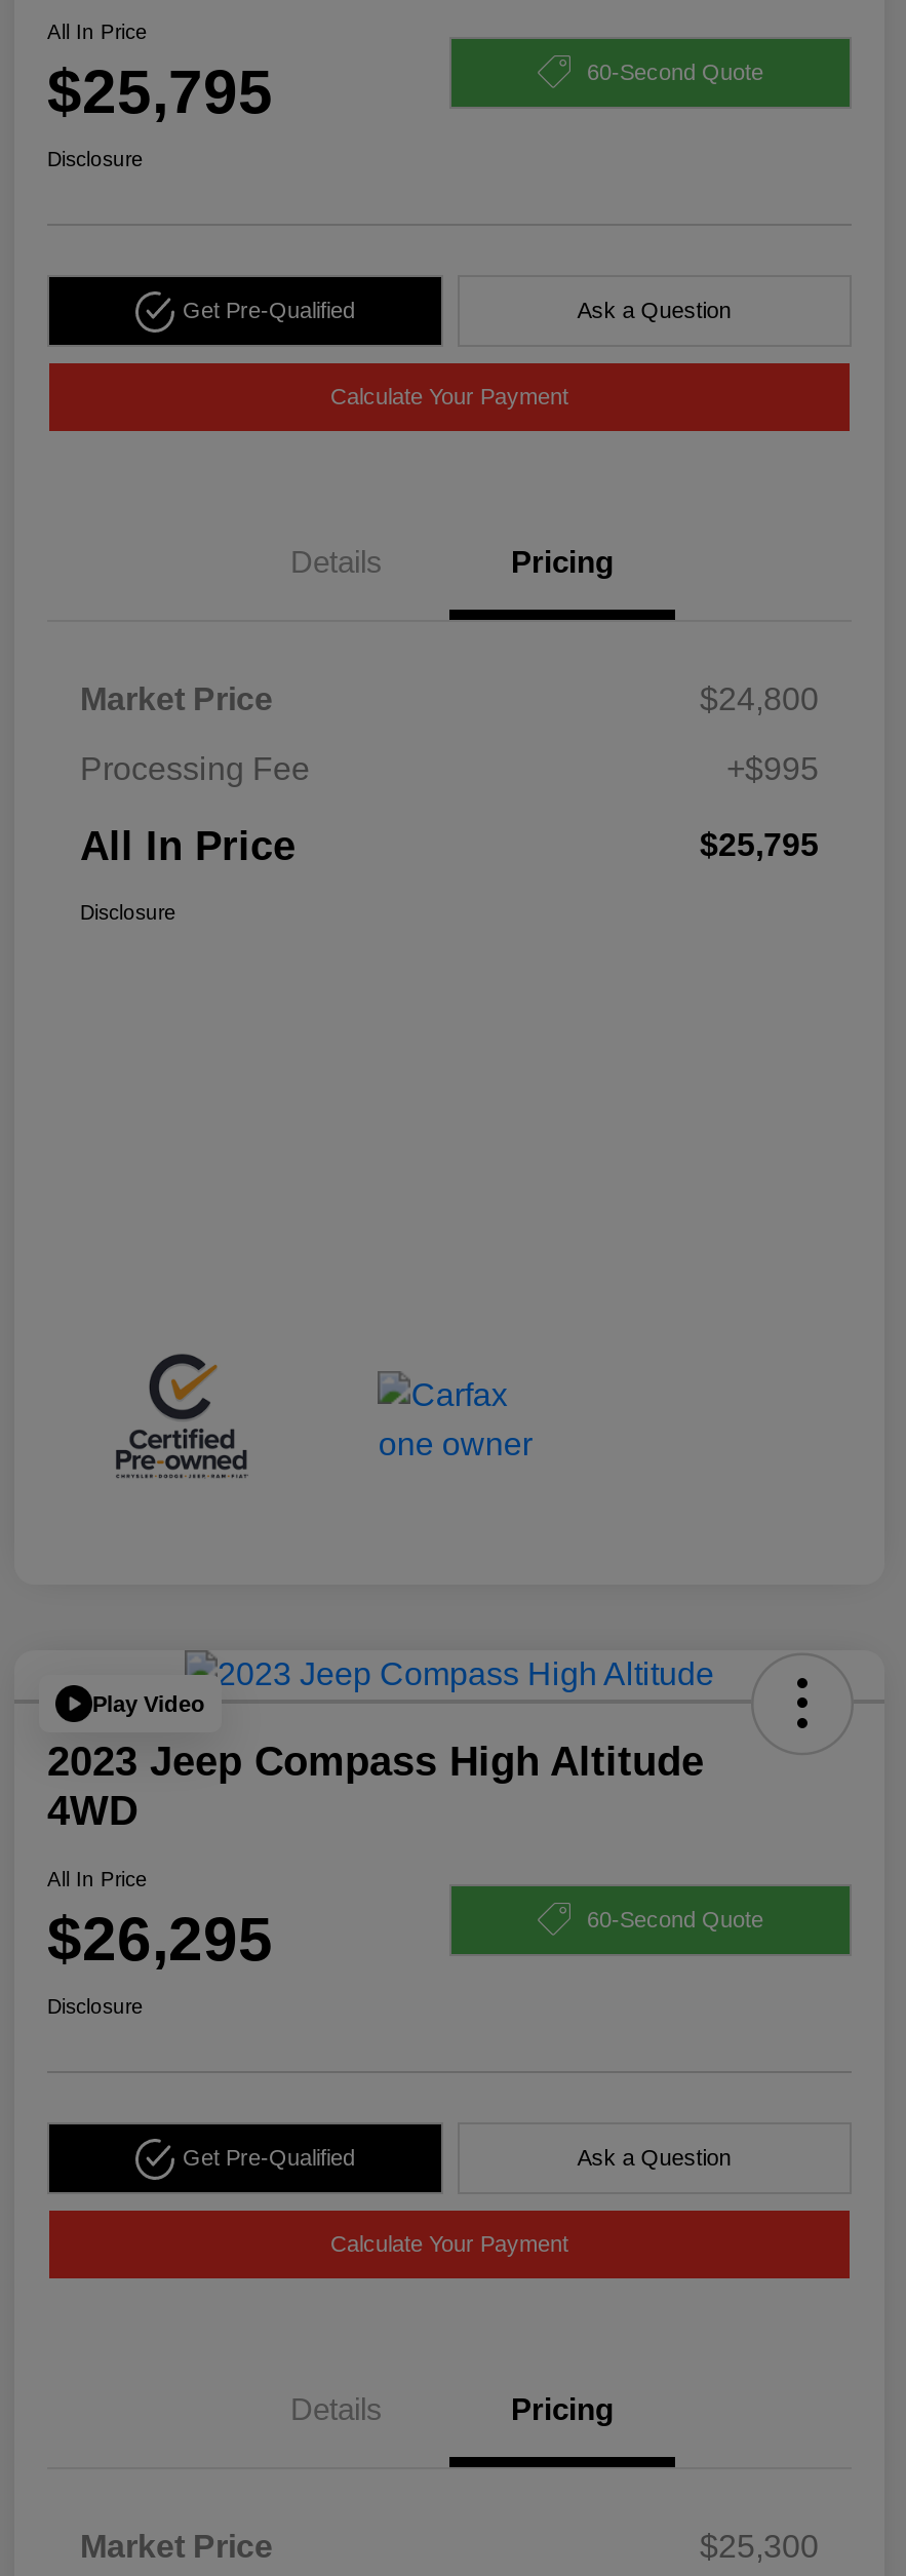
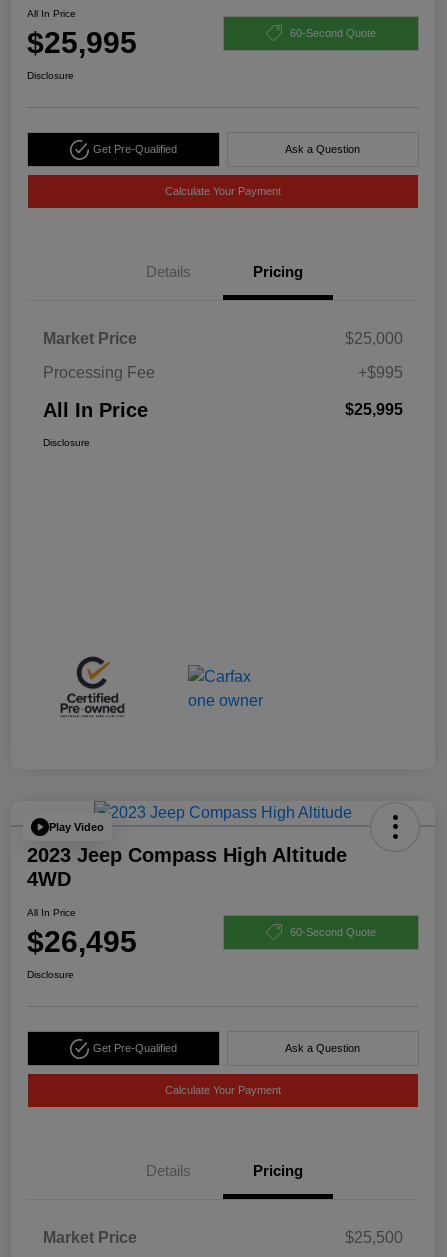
- $25,795
+ $25,995

- $24,800
+ $25,000

- $25,795
+ $25,995

- $26,295
+ $26,495

- $25,300
+ $25,500
